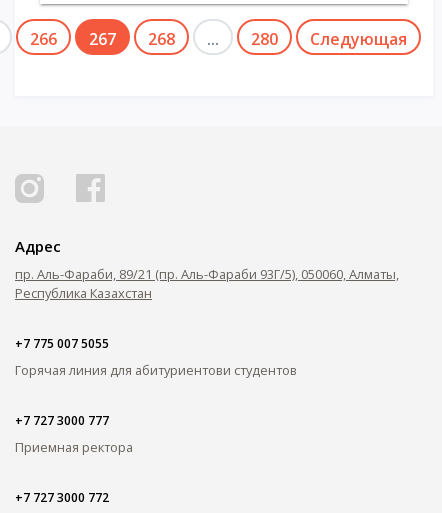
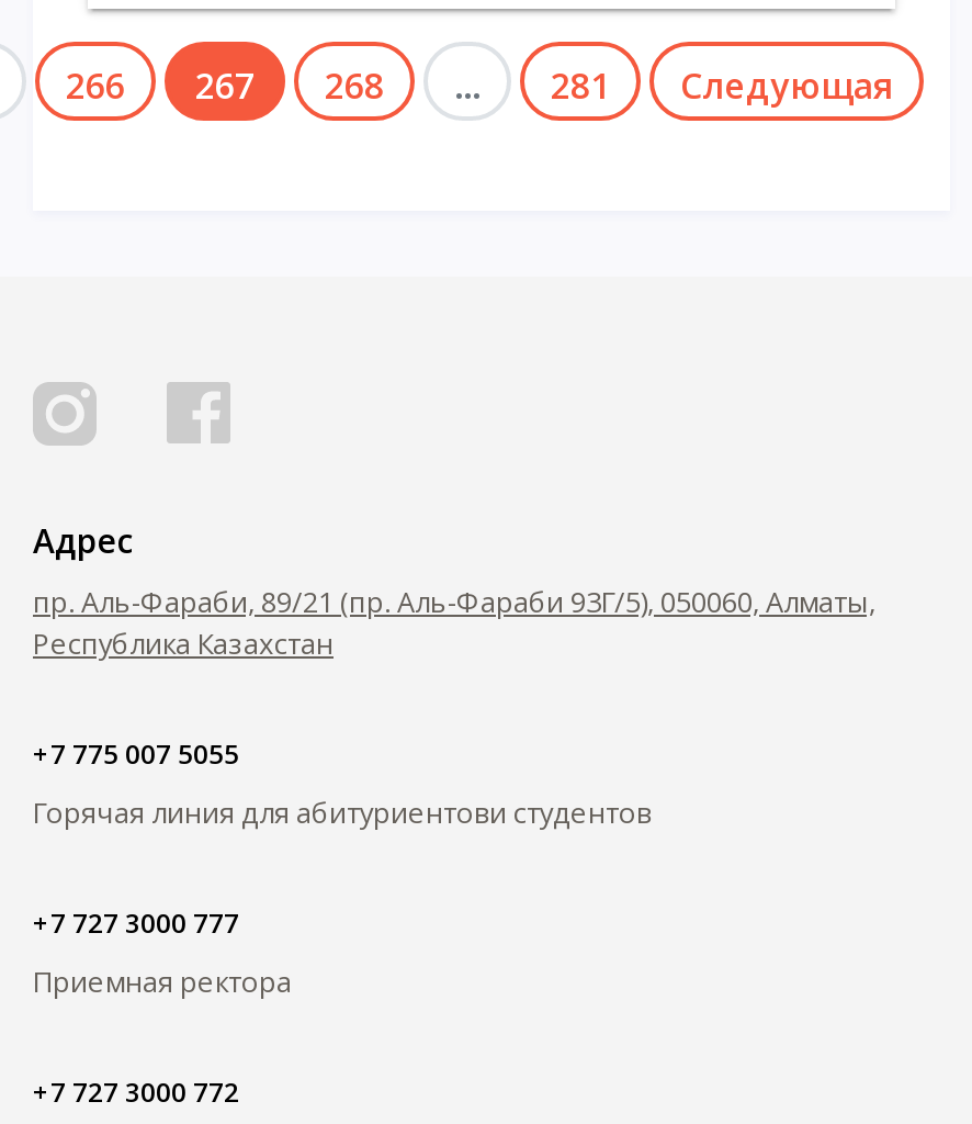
- 280
+ 281
